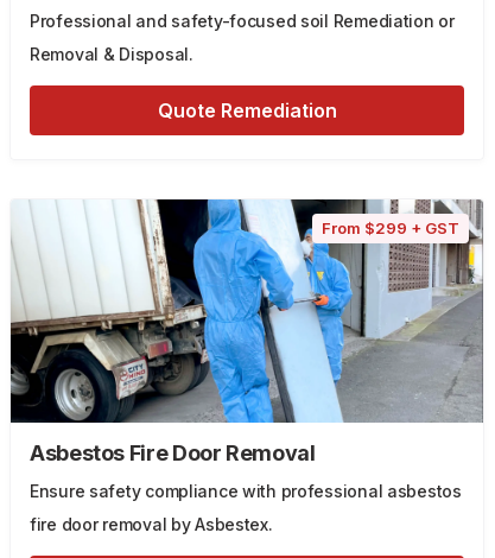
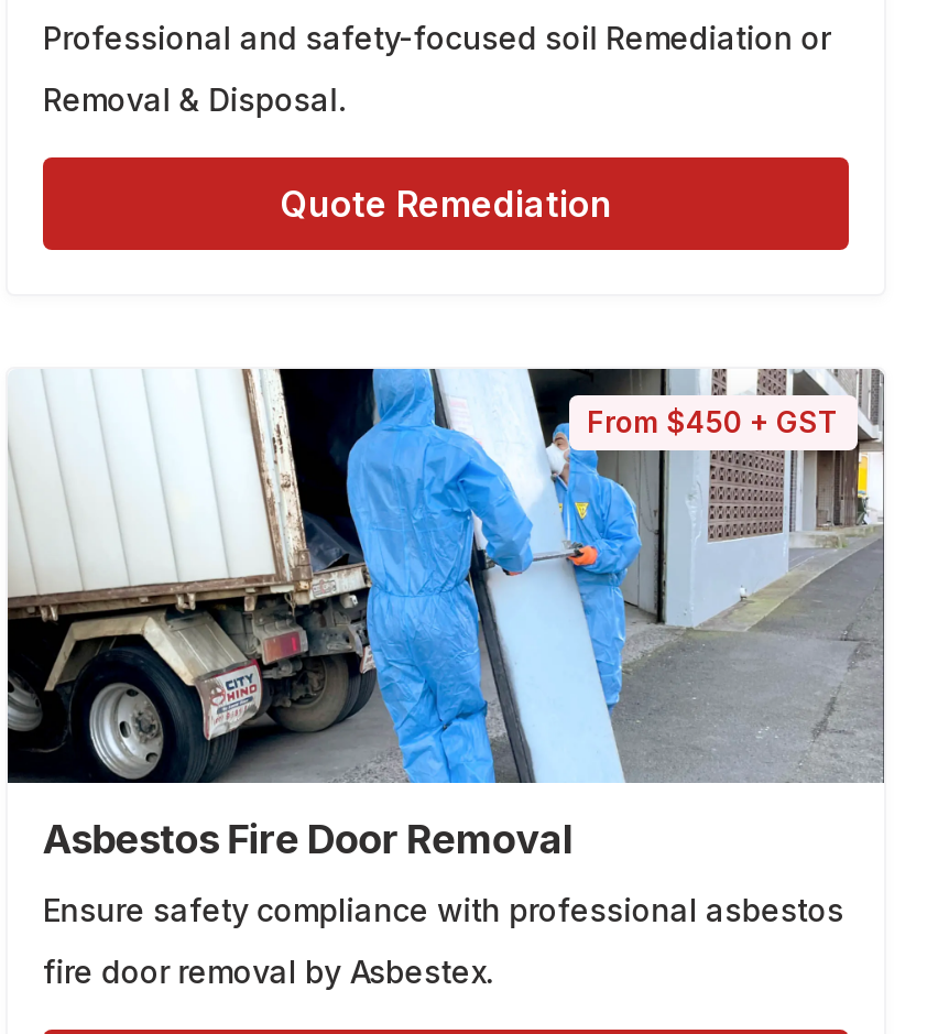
- From $299 + GST
+ From $450 + GST
